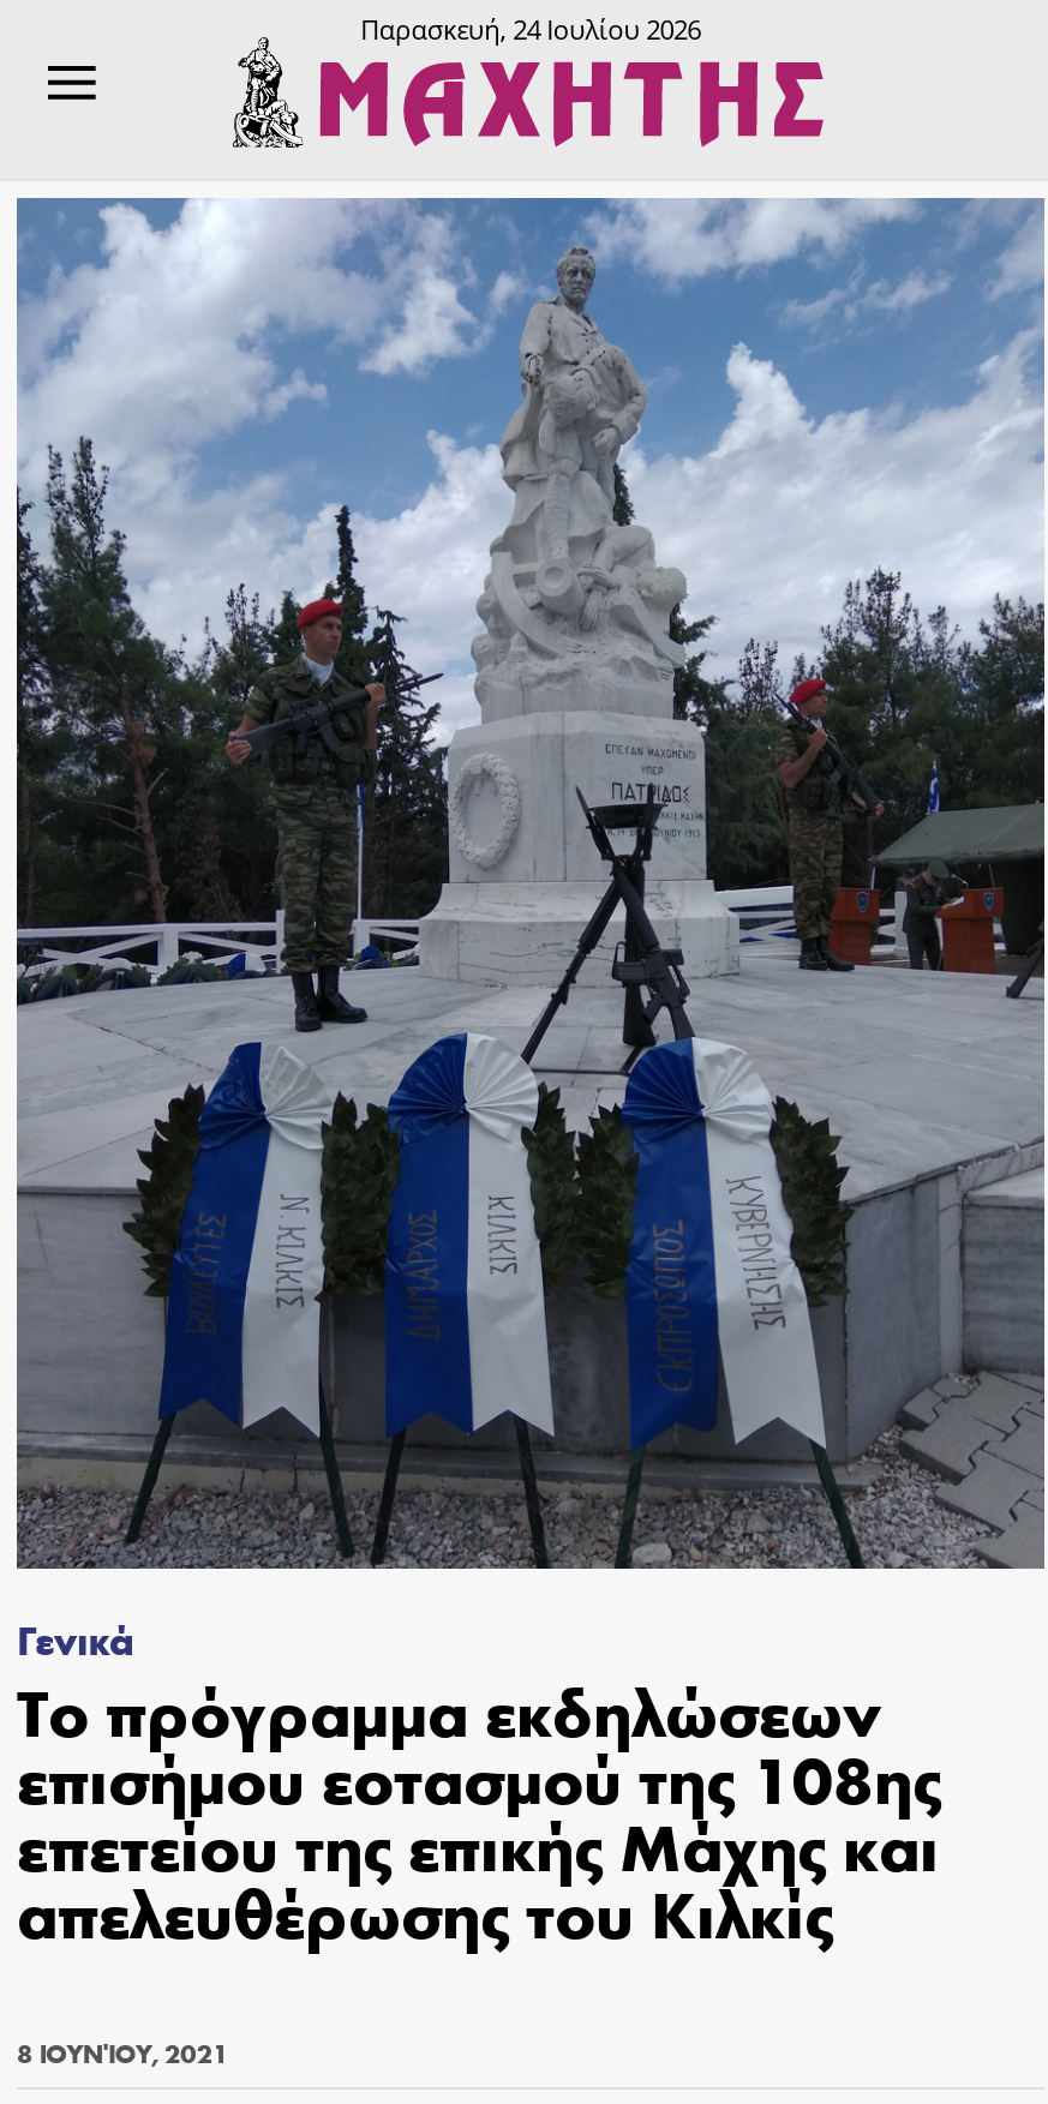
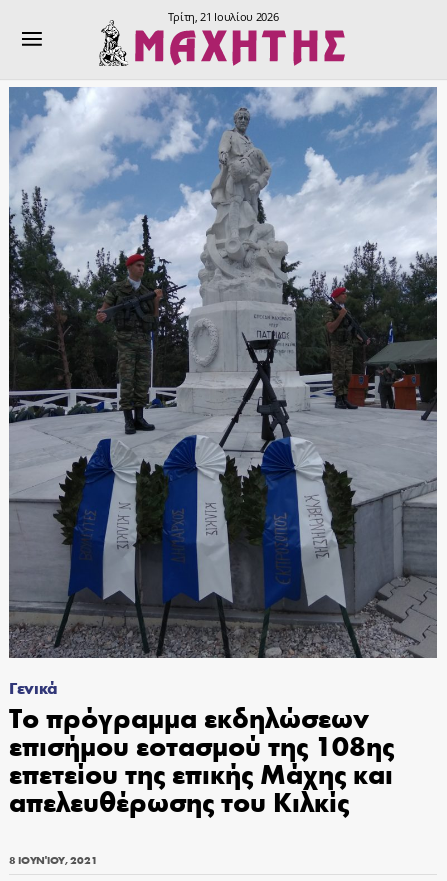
- Παρασκευή, 24 Ιουλίου 2026
+ Τρίτη, 21 Ιουλίου 2026
